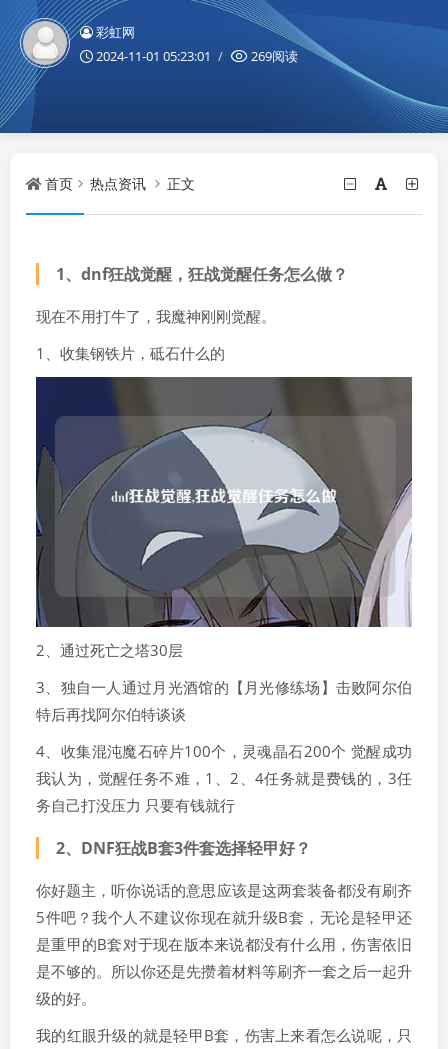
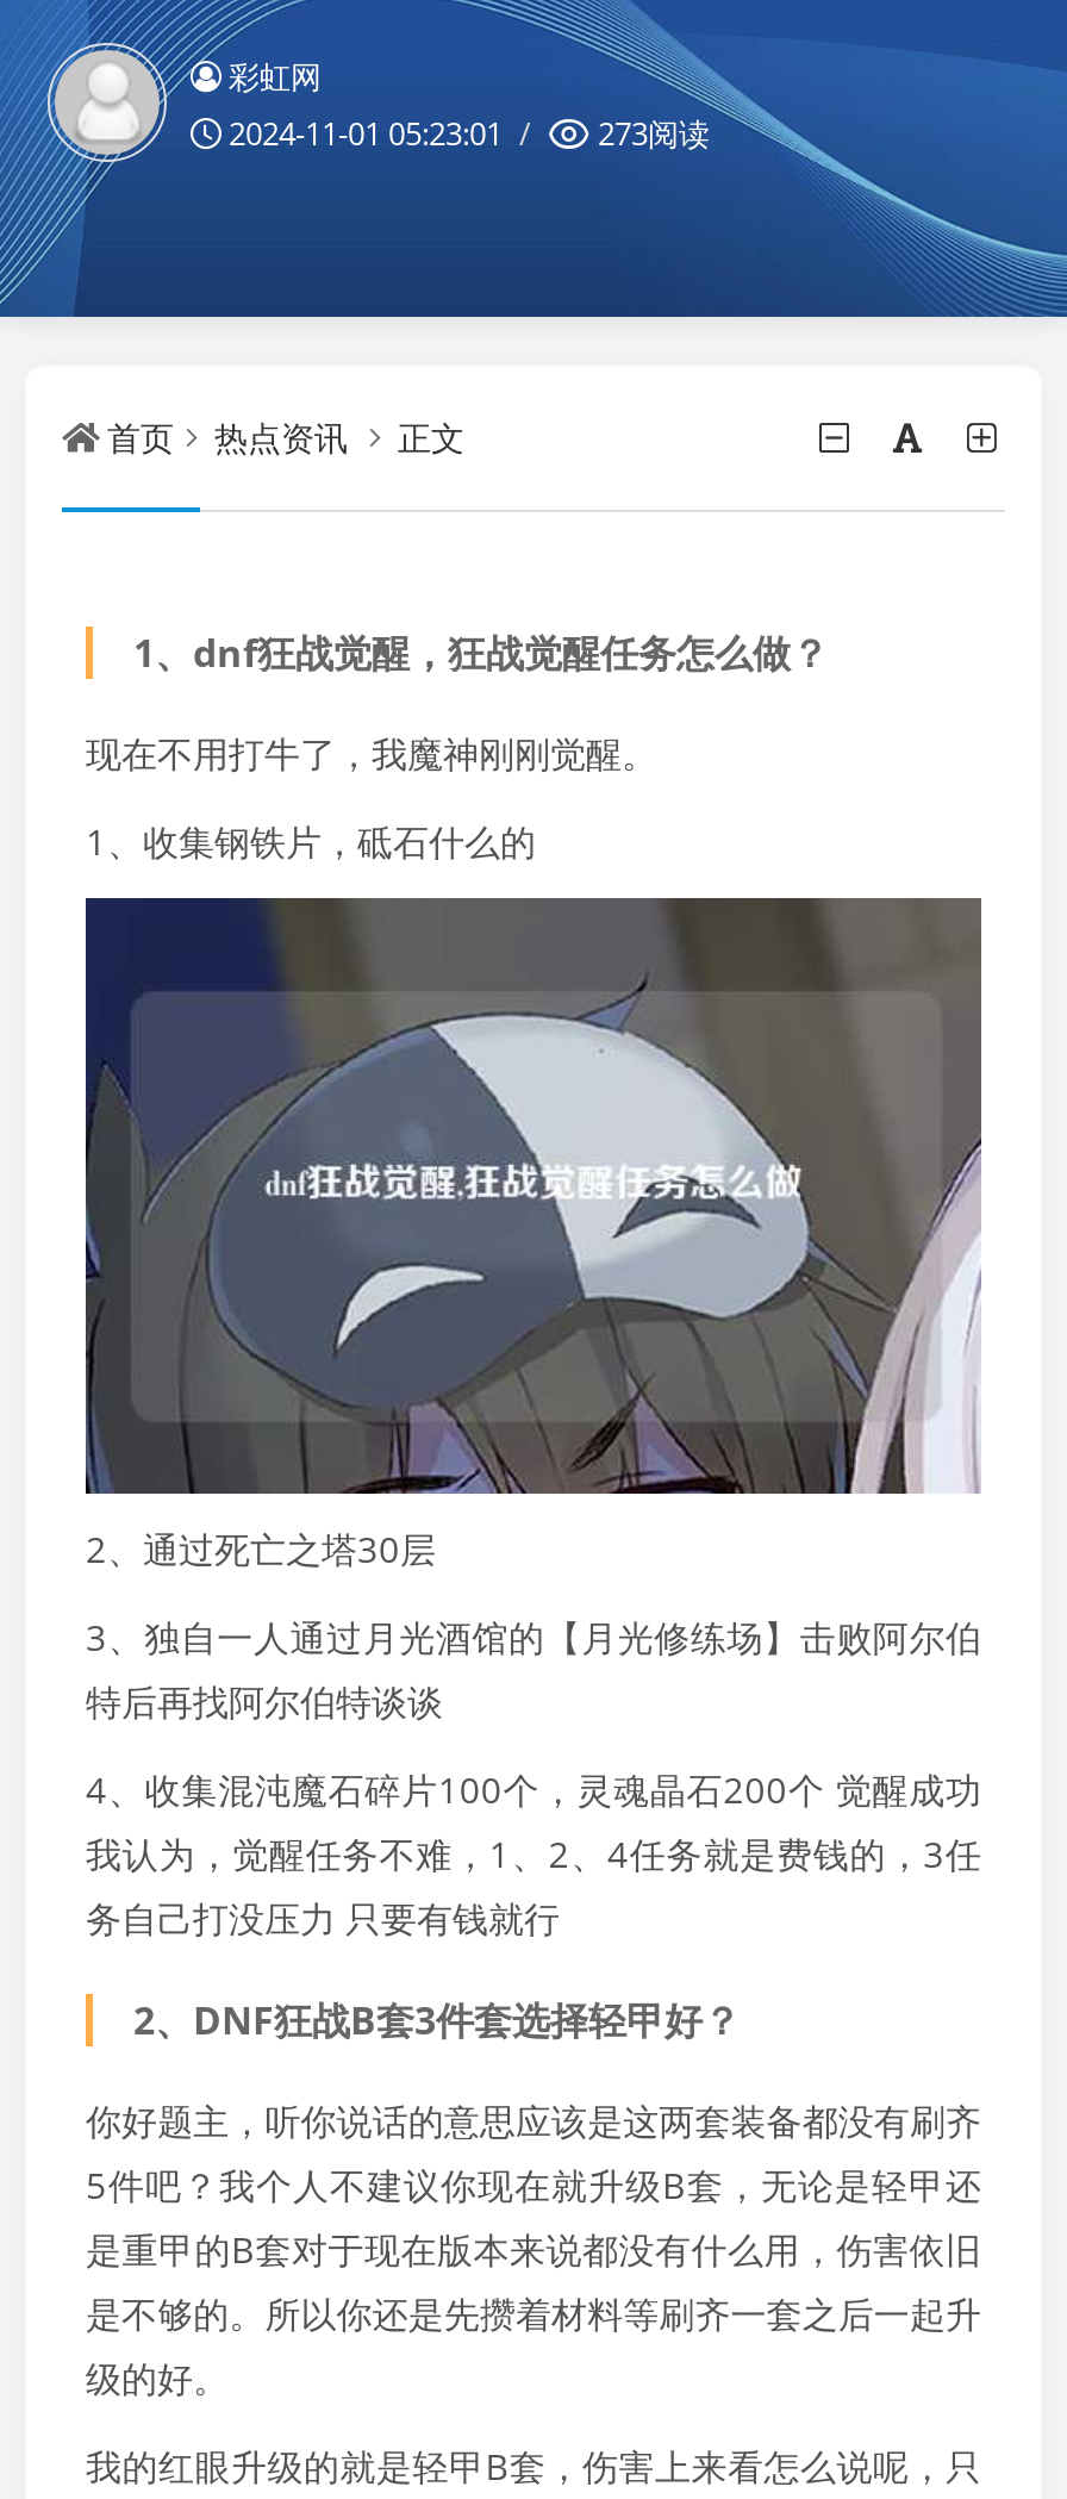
- 269阅读
+ 273阅读
